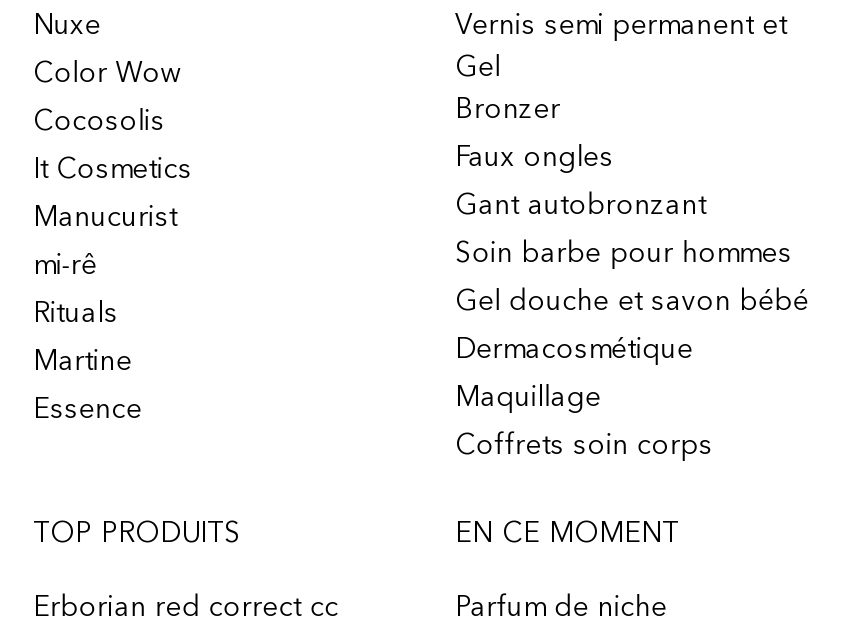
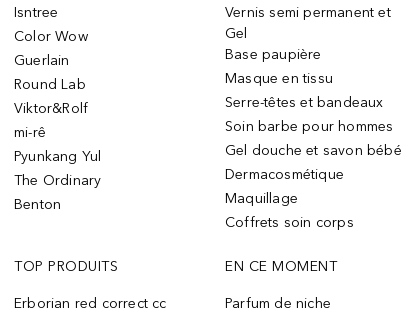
- Nuxe
+ Isntree

- Bronzer
- Faux ongles
- Gant autobronzant
+ Base paupière
+ Masque en tissu
+ Serre-têtes et bandeaux

- Cocosolis
- It Cosmetics
- Manucurist
+ Guerlain
+ Round Lab
+ Viktor&Rolf

- Rituals
- Martine
- Essence
+ Pyunkang Yul
+ The Ordinary
+ Benton
